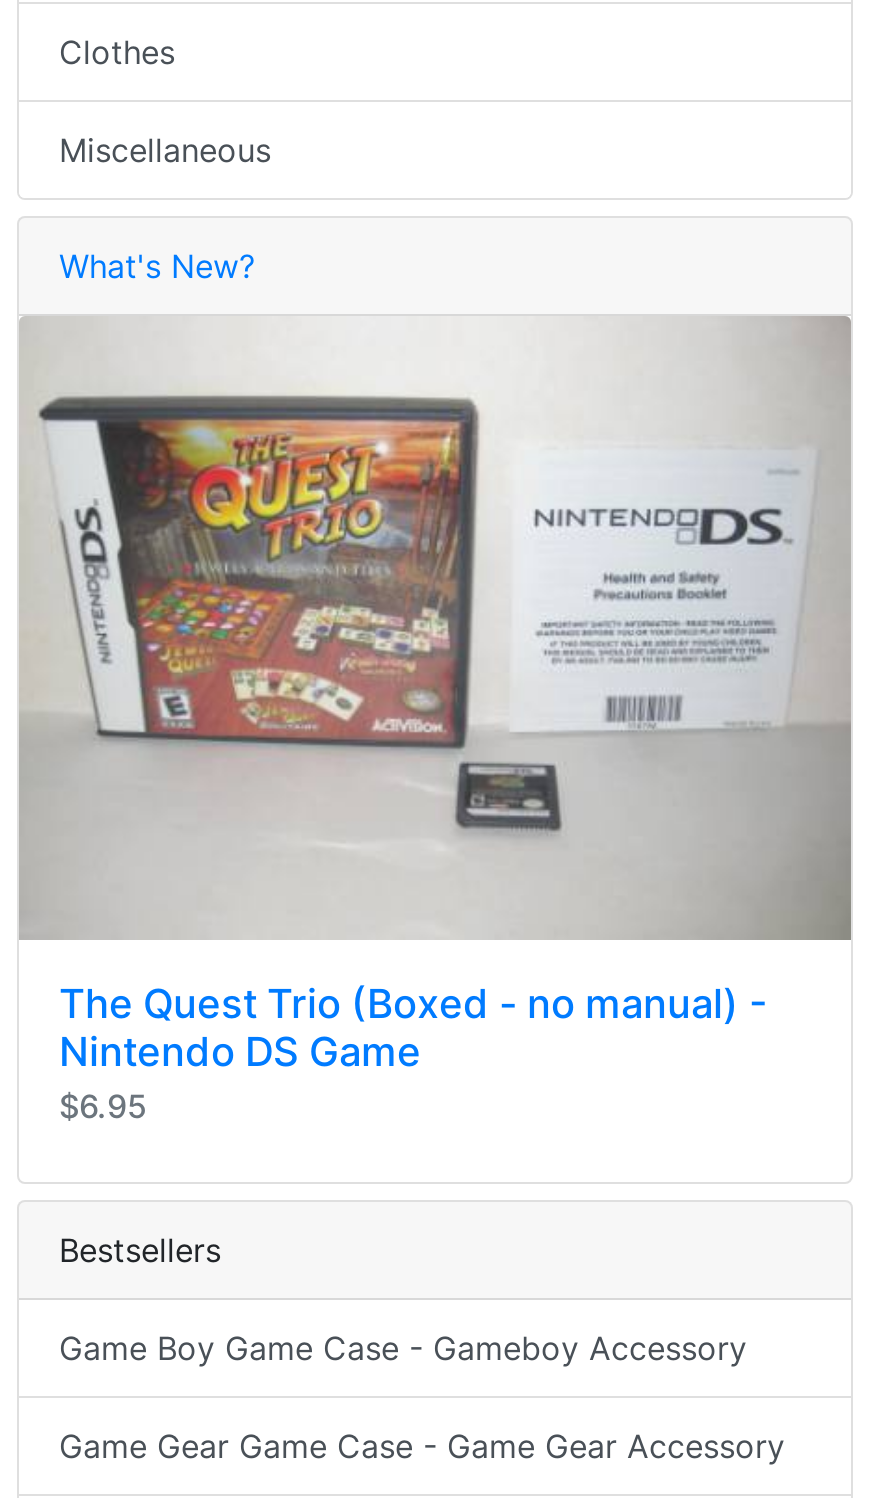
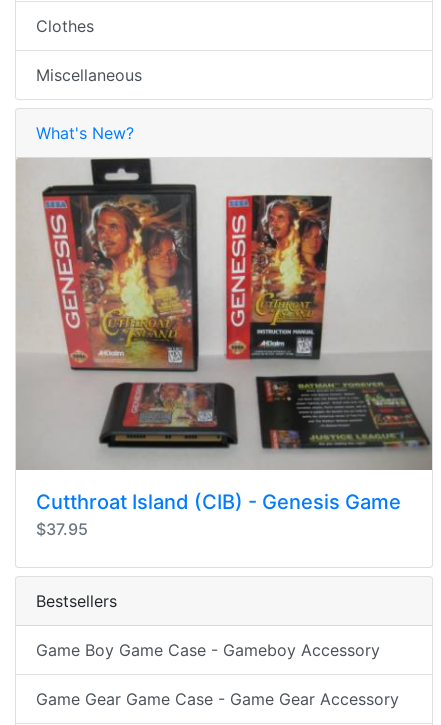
- [image]
- The Quest Trio (Boxed - no manual) -
- Nintendo DS Game
- $6.95
+ [image]
+ Cutthroat Island (CIB) - Genesis Game
+ $37.95
